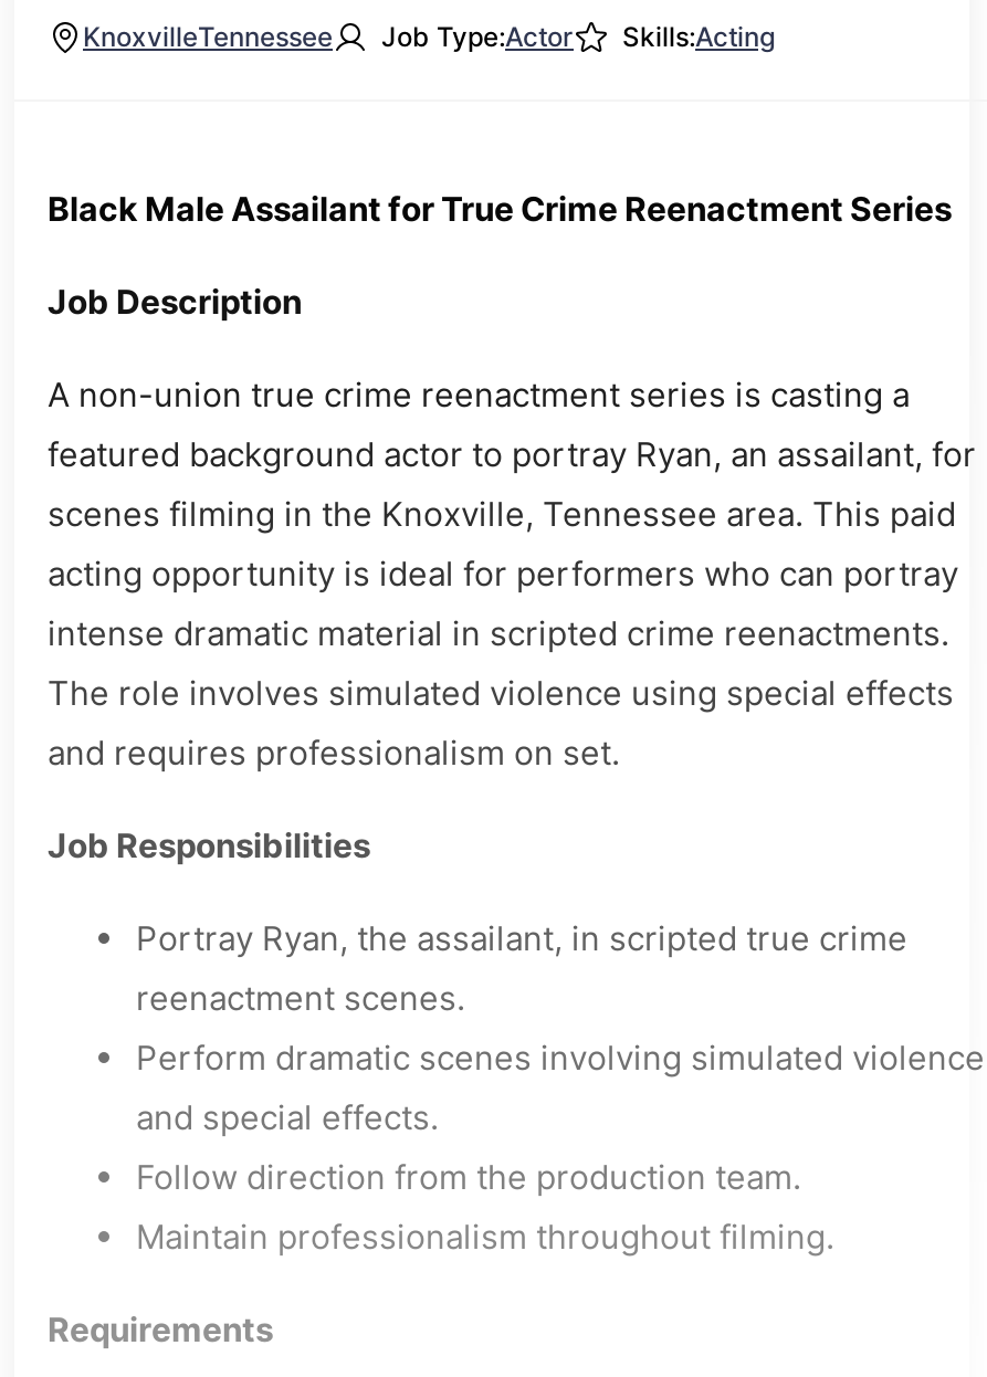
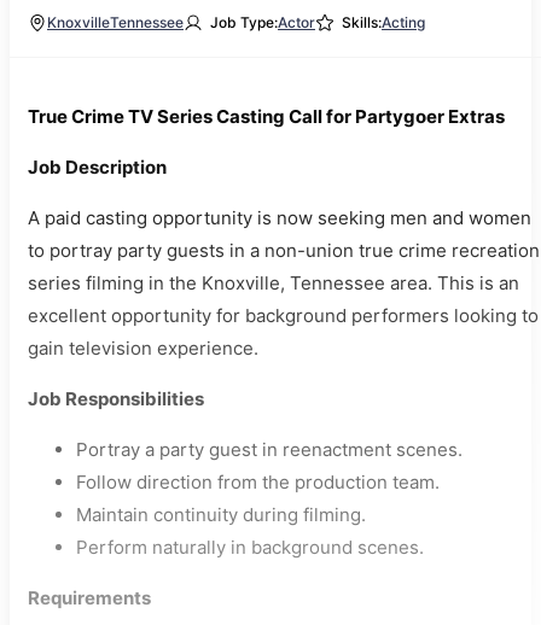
- Black Male Assailant for True Crime Reenactment Series
+ True Crime TV Series Casting Call for Partygoer Extras

- A non-union true crime reenactment series is casting a
- featured background actor to portray Ryan, an assailant, for
- scenes filming in the Knoxville, Tennessee area. This paid
- acting opportunity is ideal for performers who can portray
- intense dramatic material in scripted crime reenactments.
- The role involves simulated violence using special effects
- and requires professionalism on set.
+ A paid casting opportunity is now seeking men and women
+ to portray party guests in a non-union true crime recreation
+ series filming in the Knoxville, Tennessee area. This is an
+ excellent opportunity for background performers looking to
+ gain television experience.

- Portray Ryan, the assailant, in scripted true crime
- reenactment scenes.
- Perform dramatic scenes involving simulated violence
- and special effects.
+ Portray a party guest in reenactment scenes.

moved up: Follow direction from the production team.

- Maintain professionalism throughout filming.
+ Maintain continuity during filming.
+ Perform naturally in background scenes.
